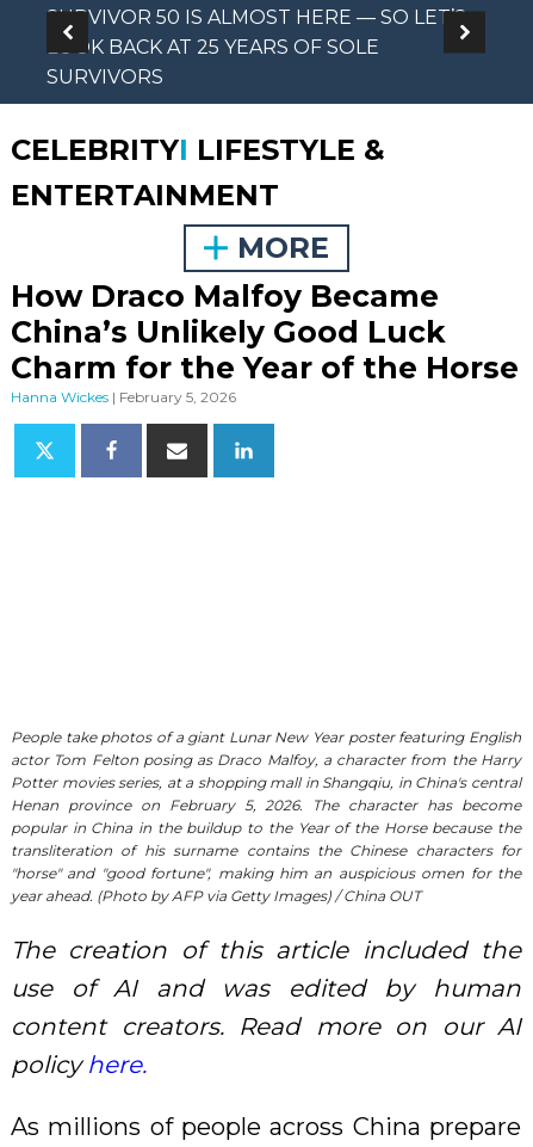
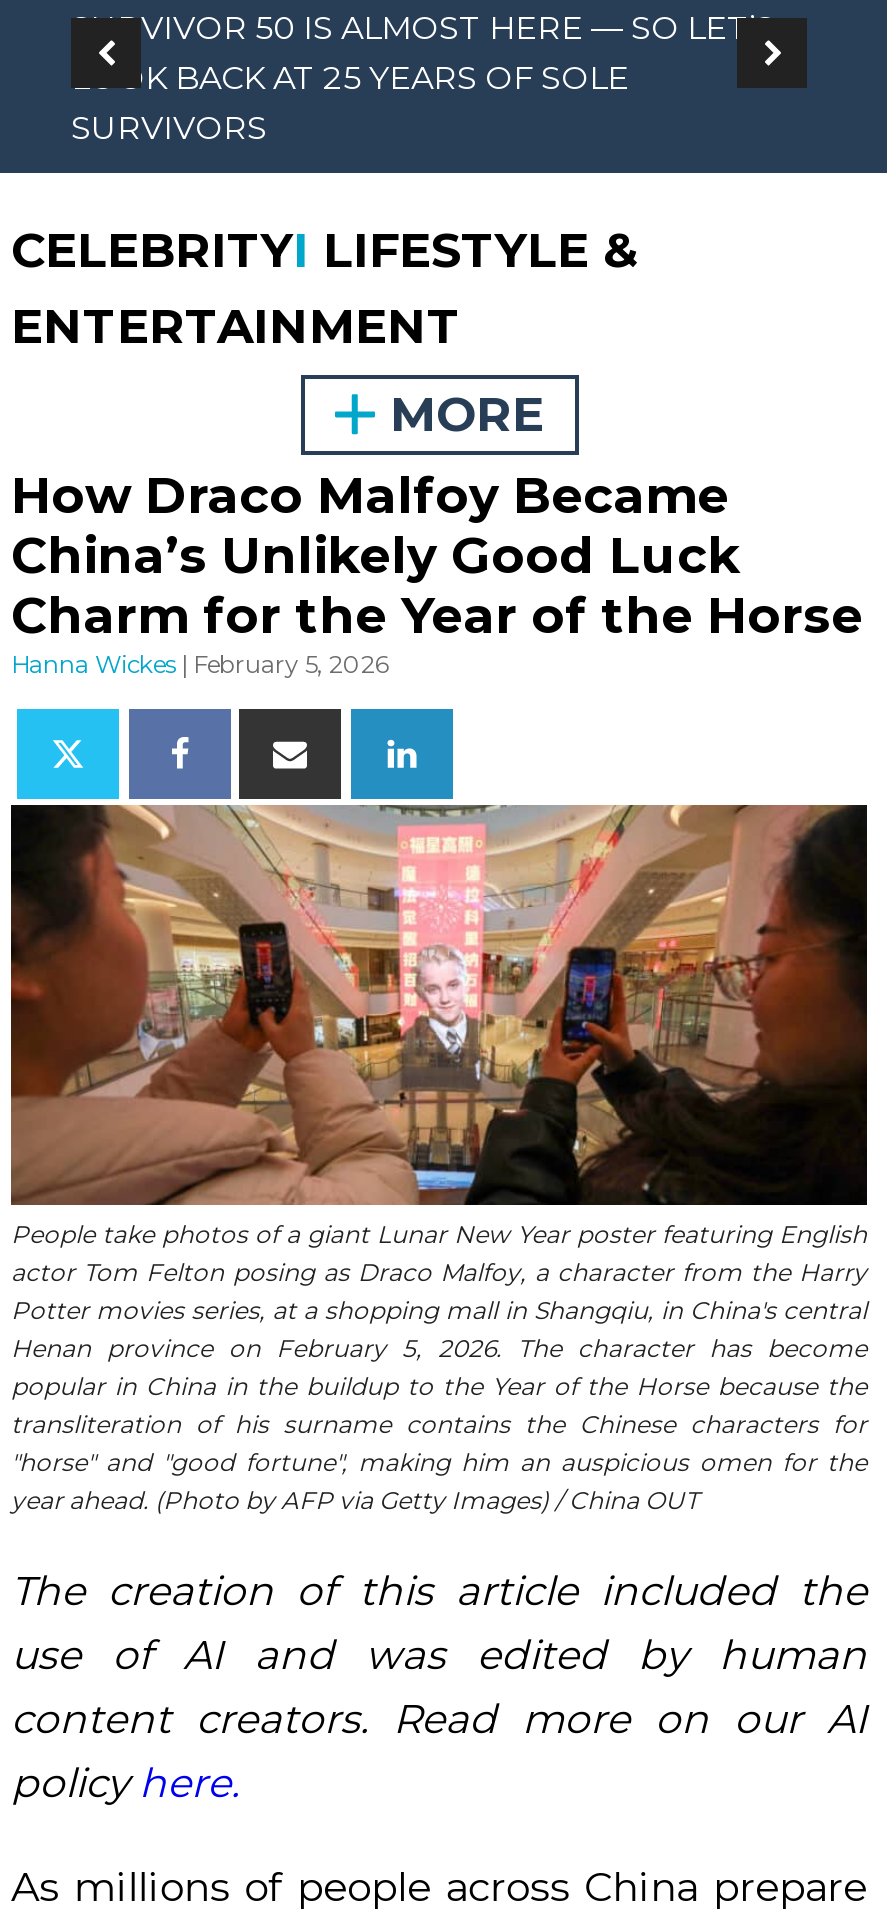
+ [image]
